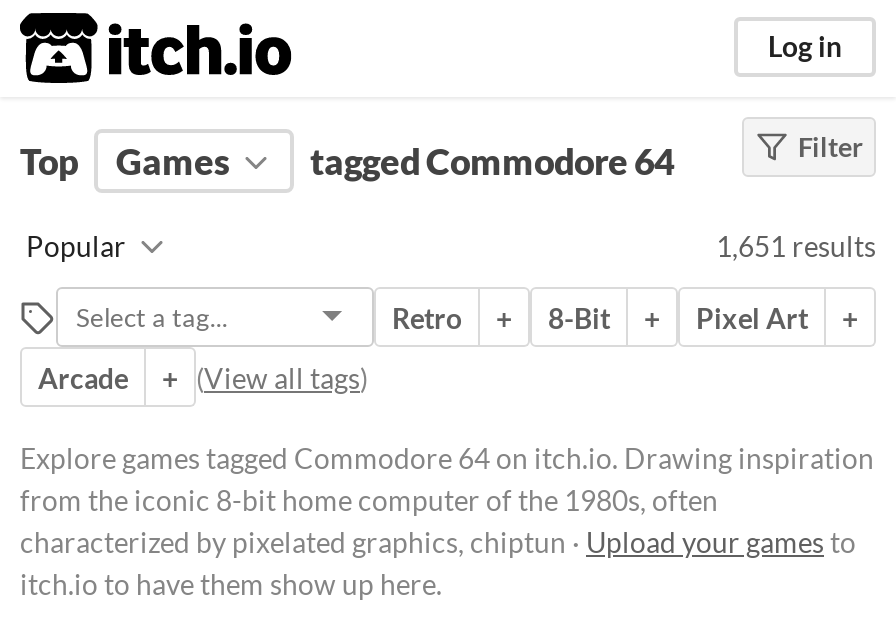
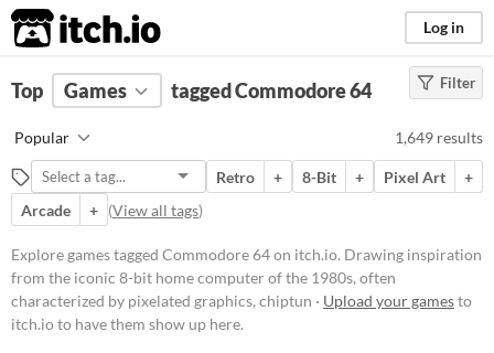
- 1,651 results
+ 1,649 results
